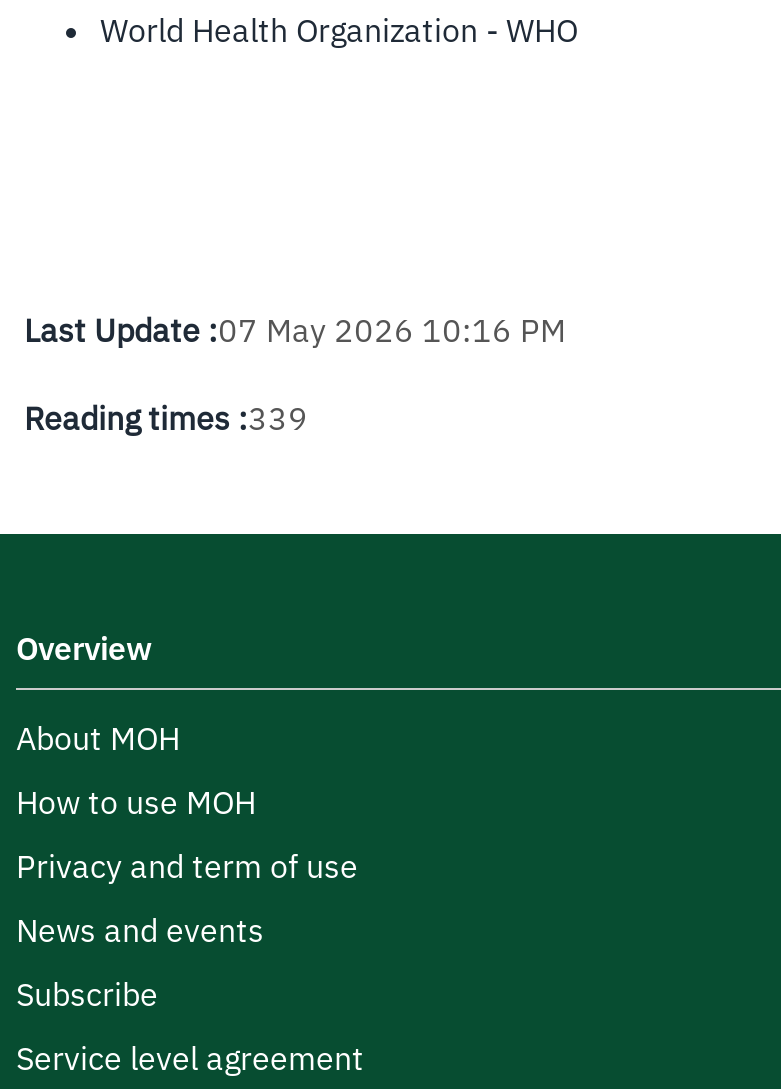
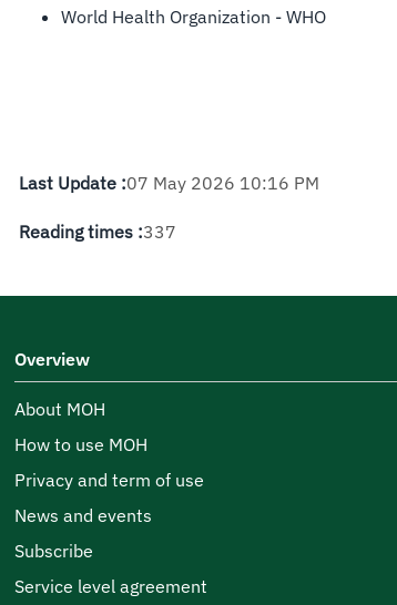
- Reading times : 339
+ Reading times : 337
